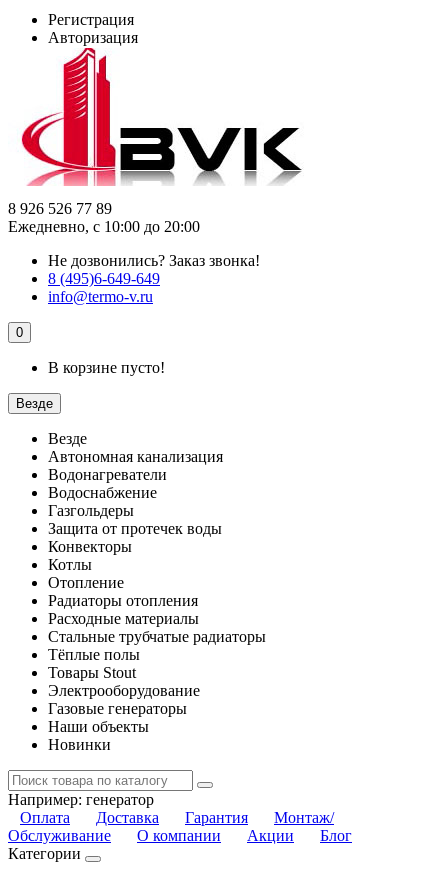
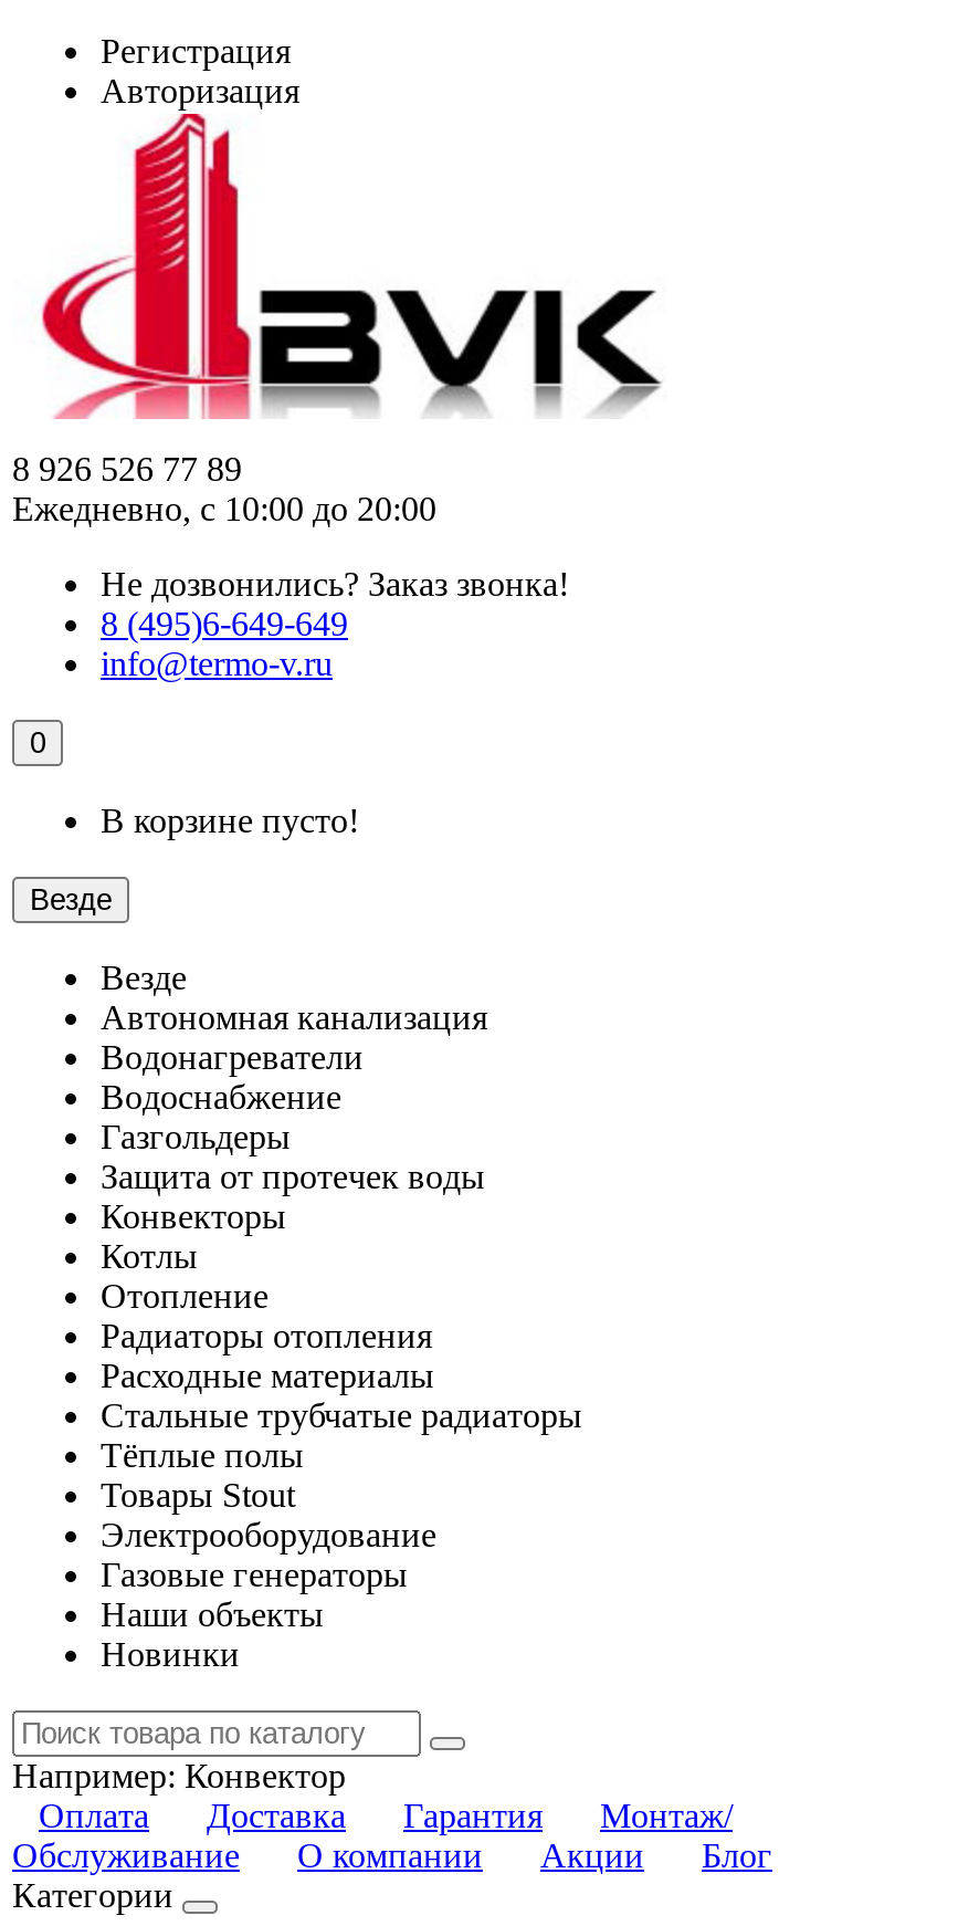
- Например:генератор
+ Например:Конвектор
